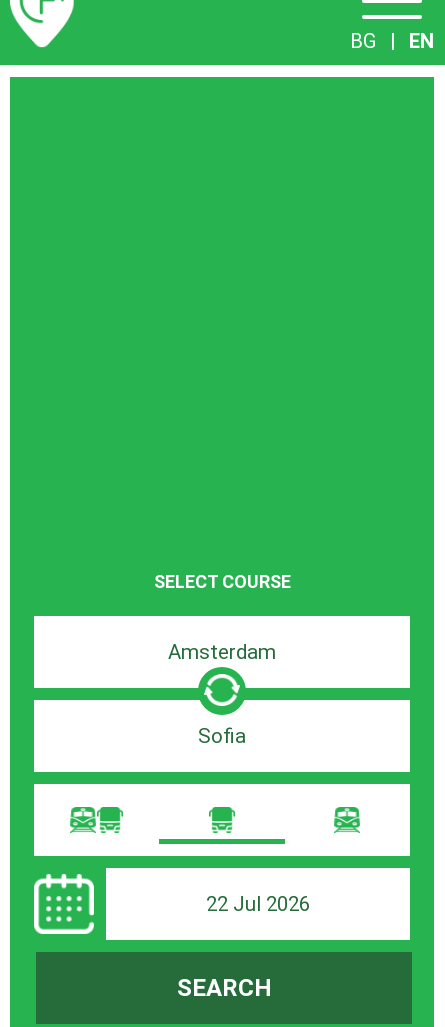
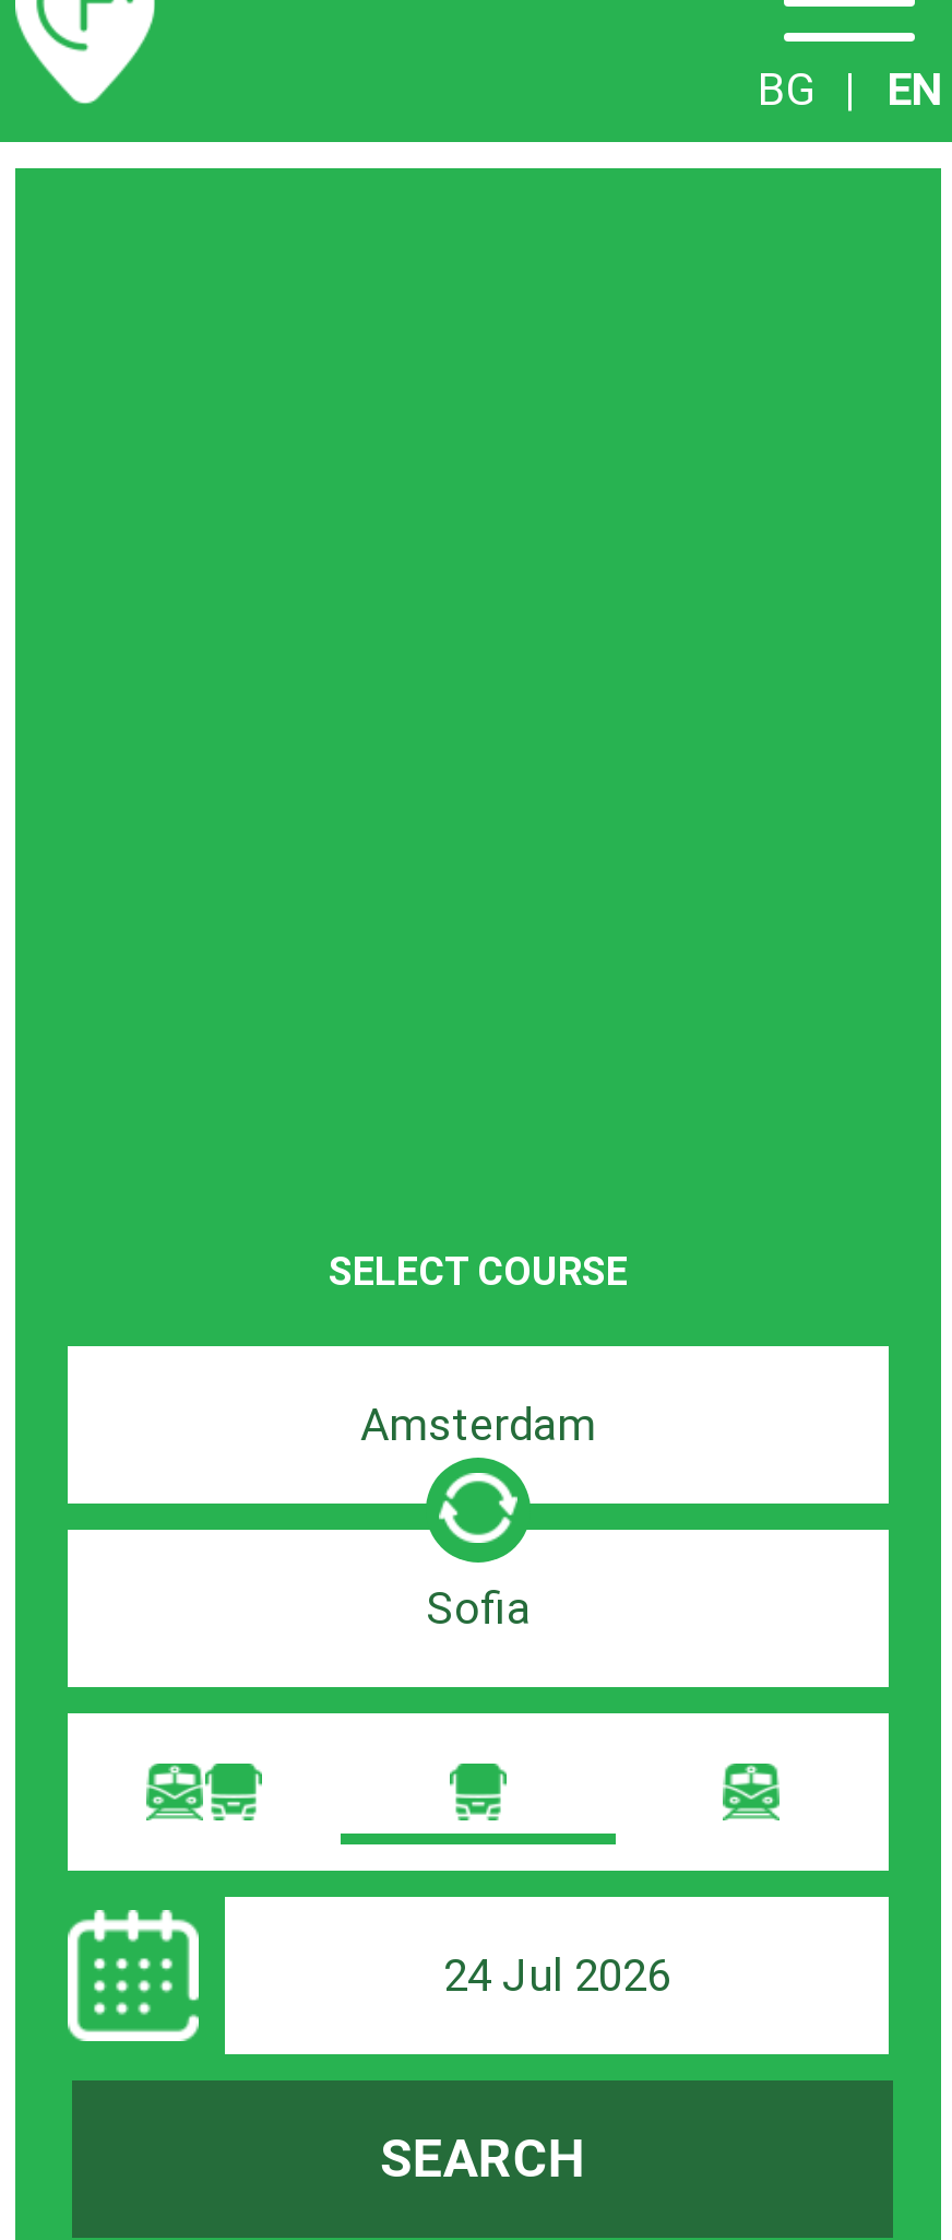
- 22 Jul 2026
+ 24 Jul 2026
